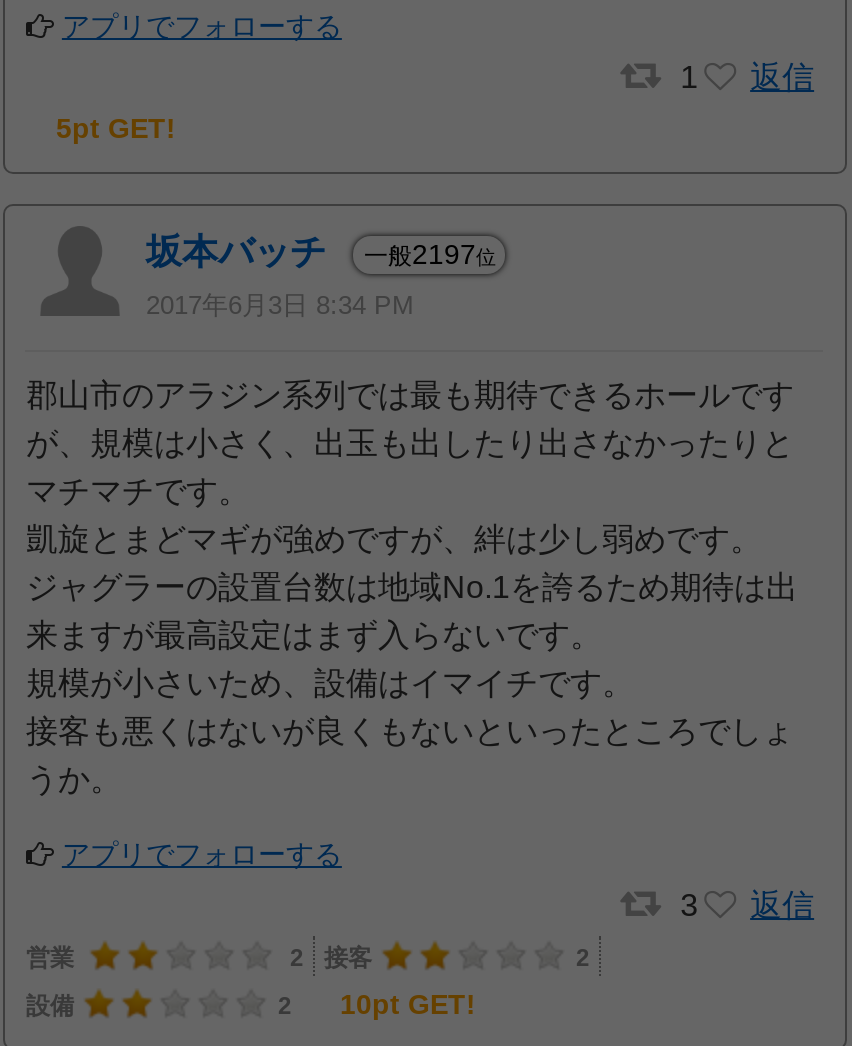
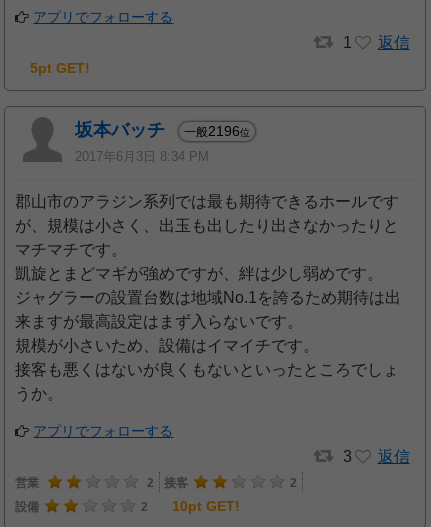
- 坂本バッチ 一般2197位
+ 坂本バッチ 一般2196位
